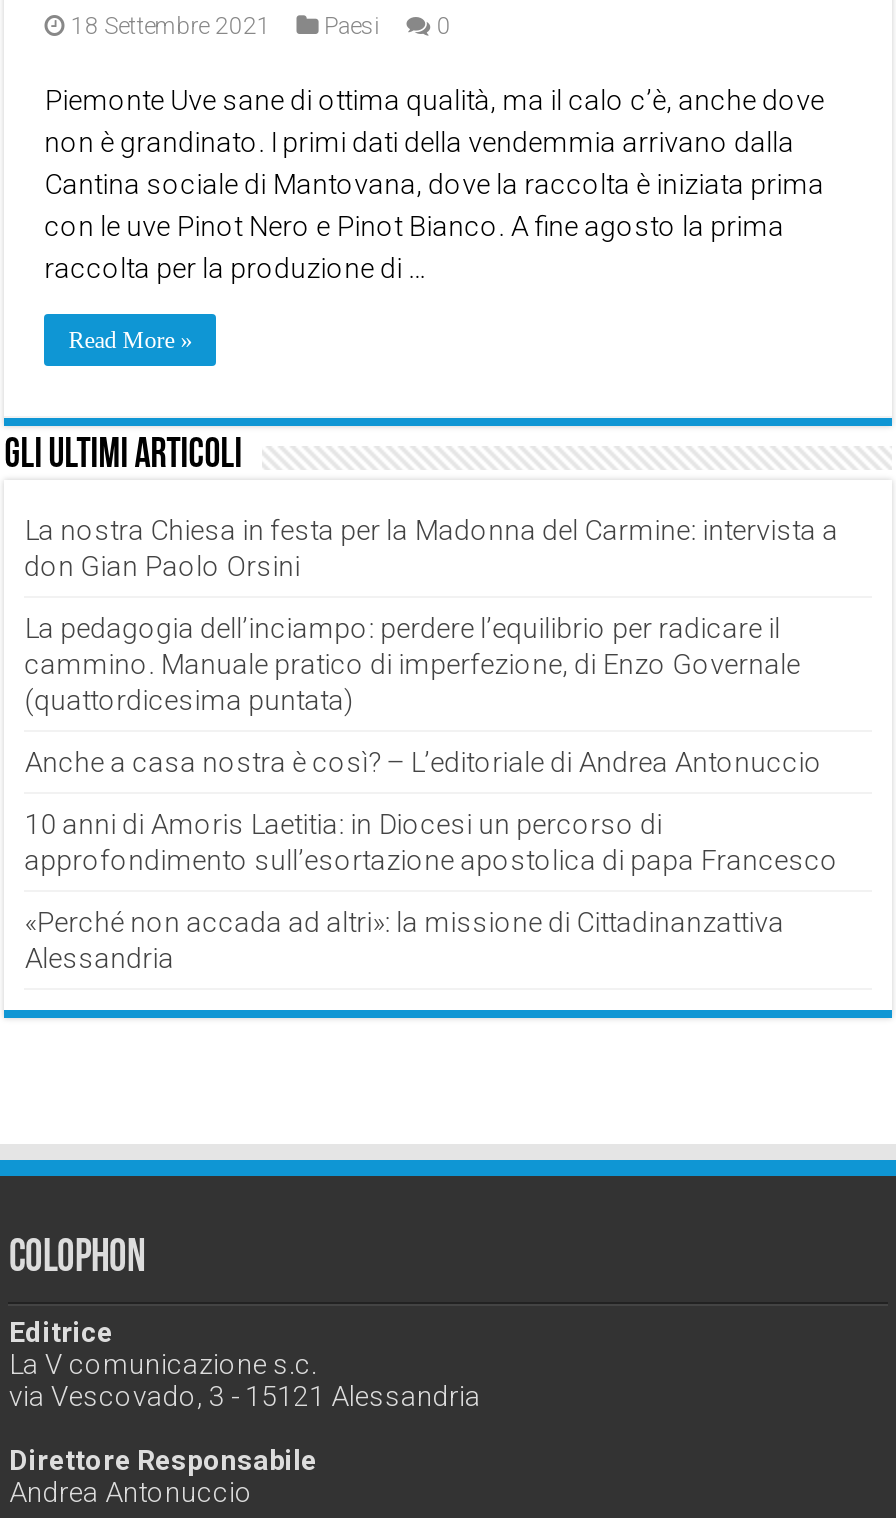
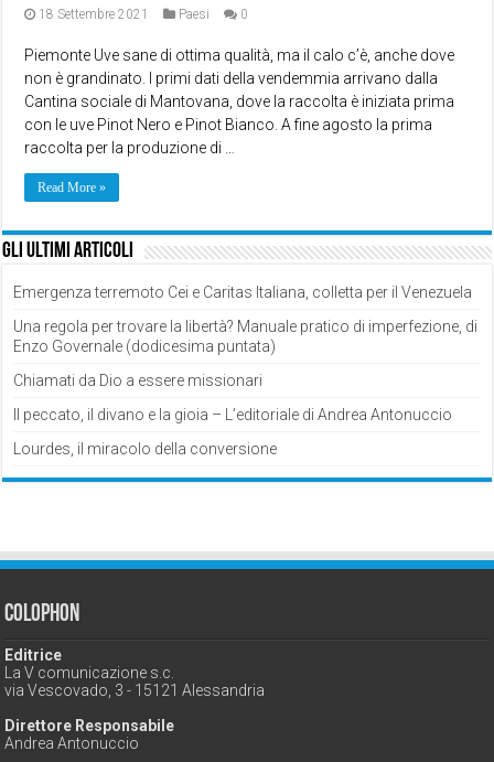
- La nostra Chiesa in festa per la Madonna del Carmine: intervista a
- don Gian Paolo Orsini
+ Emergenza terremoto Cei e Caritas Italiana, colletta per il Venezuela

- La pedagogia dell’inciampo: perdere l’equilibrio per radicare il
- cammino. Manuale pratico di imperfezione, di Enzo Governale
- (quattordicesima puntata)
+ Una regola per trovare la libertà? Manuale pratico di imperfezione, di
+ Enzo Governale (dodicesima puntata)

- Anche a casa nostra è così? – L’editoriale di Andrea Antonuccio
+ Chiamati da Dio a essere missionari

- 10 anni di Amoris Laetitia: in Diocesi un percorso di
- approfondimento sull’esortazione apostolica di papa Francesco
+ Il peccato, il divano e la gioia – L’editoriale di Andrea Antonuccio

- «Perché non accada ad altri»: la missione di Cittadinanzattiva
- Alessandria
+ Lourdes, il miracolo della conversione
